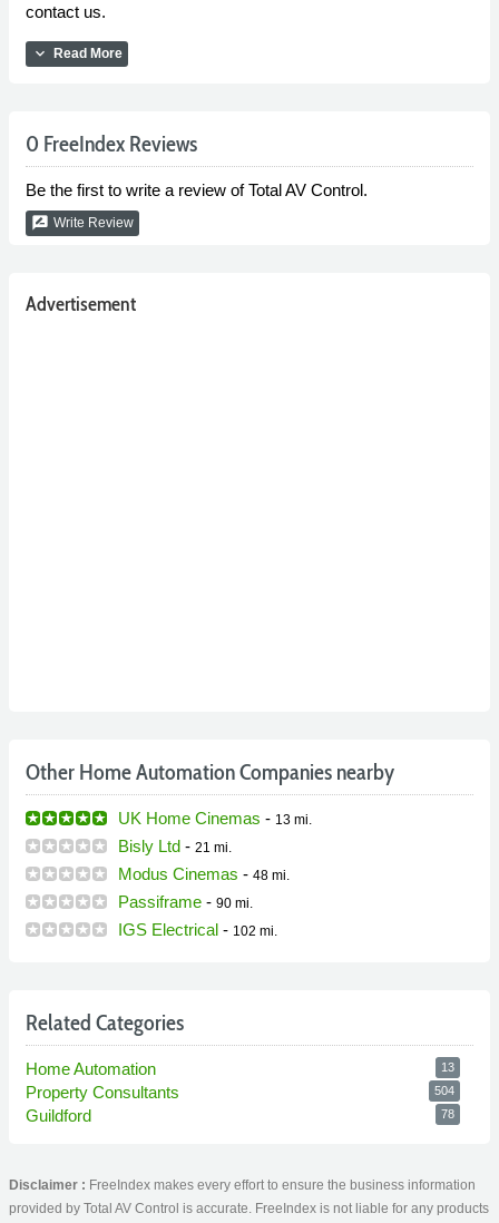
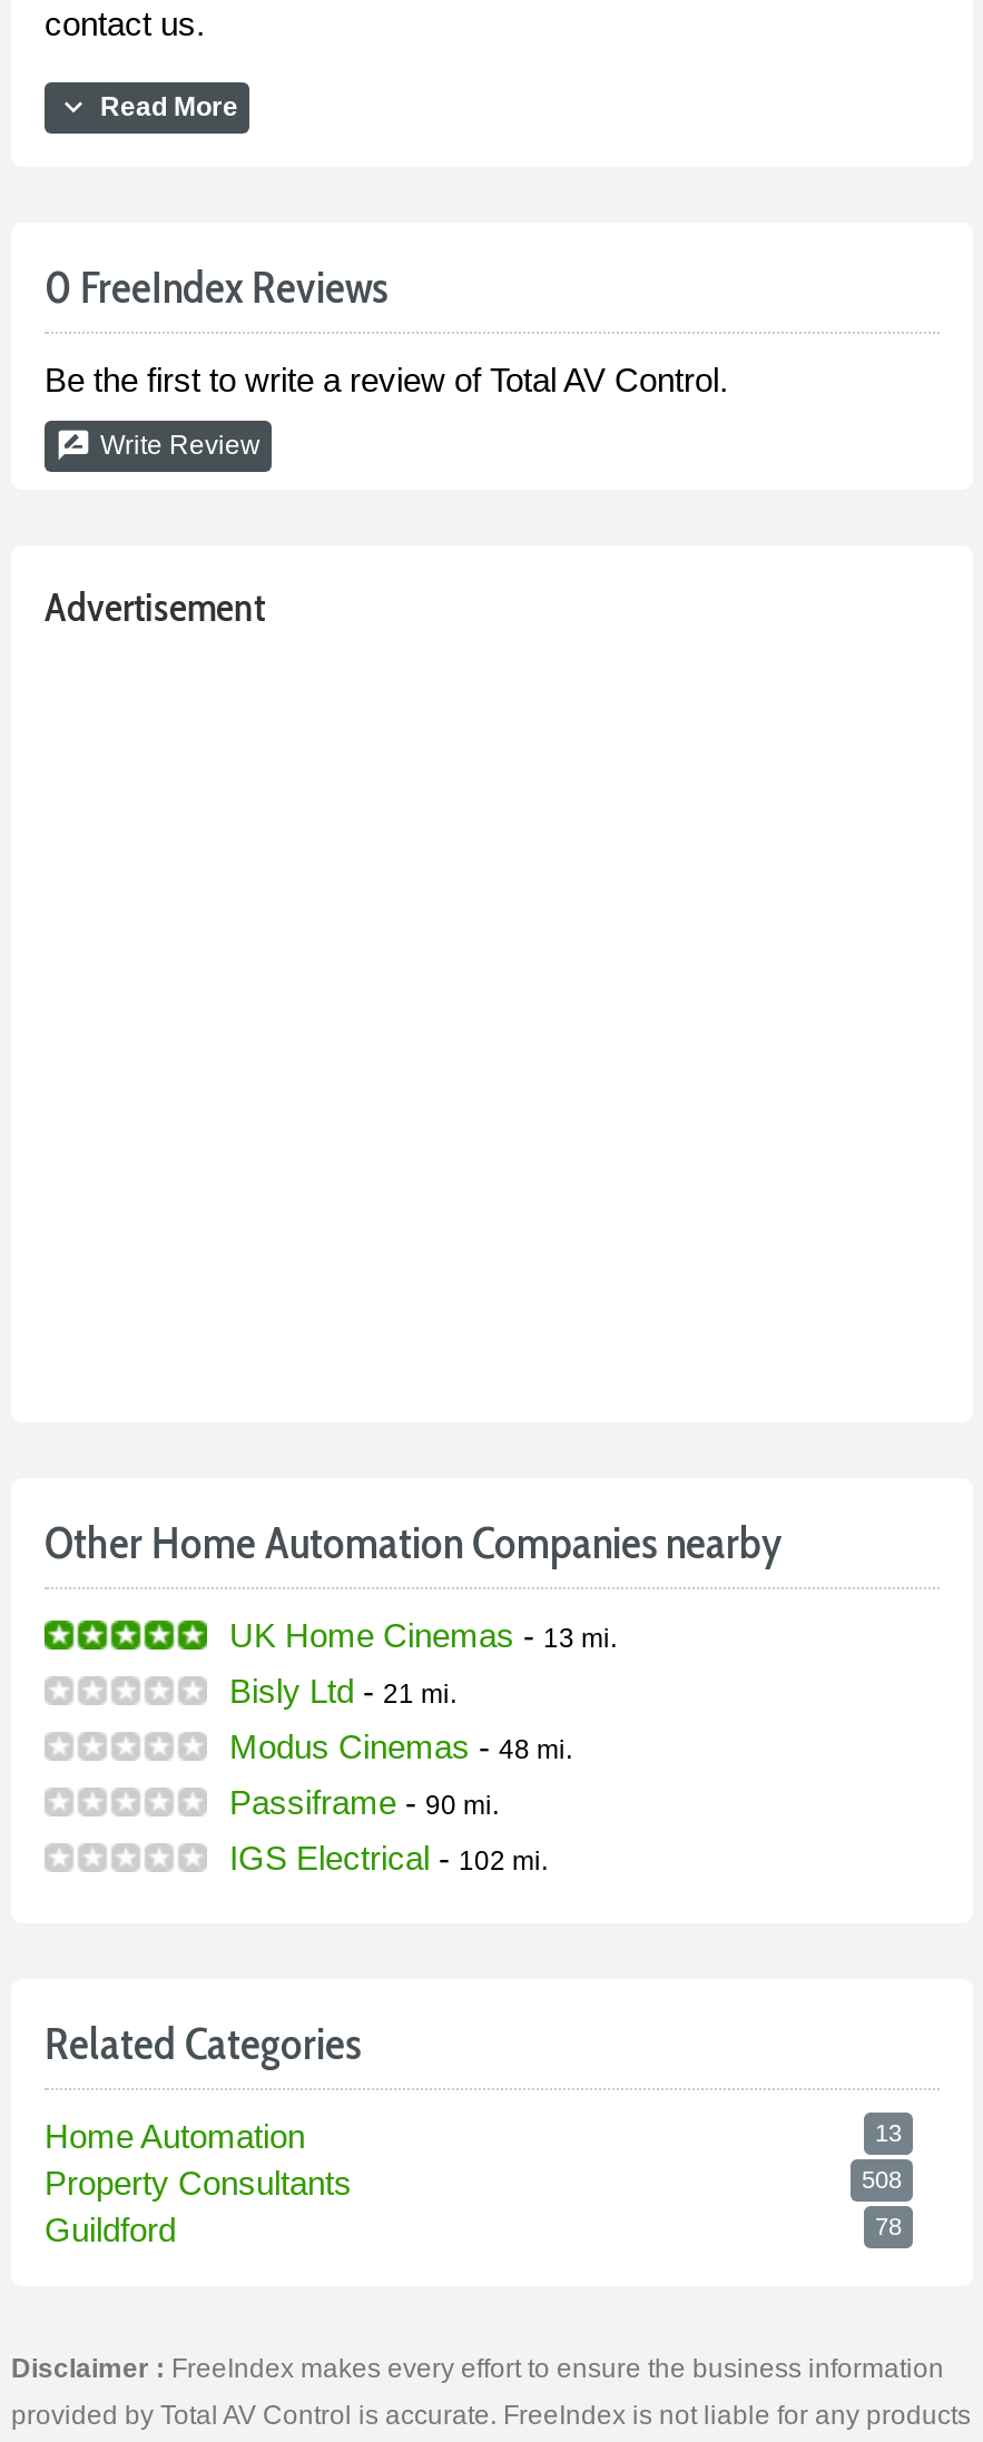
- 504
+ 508
